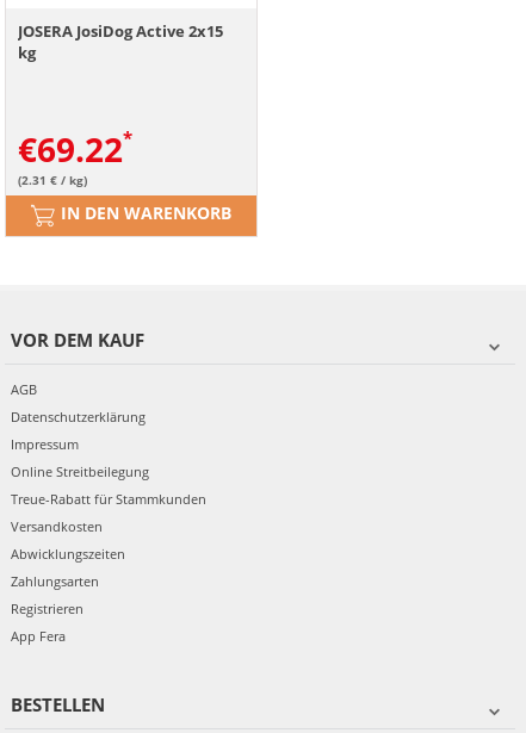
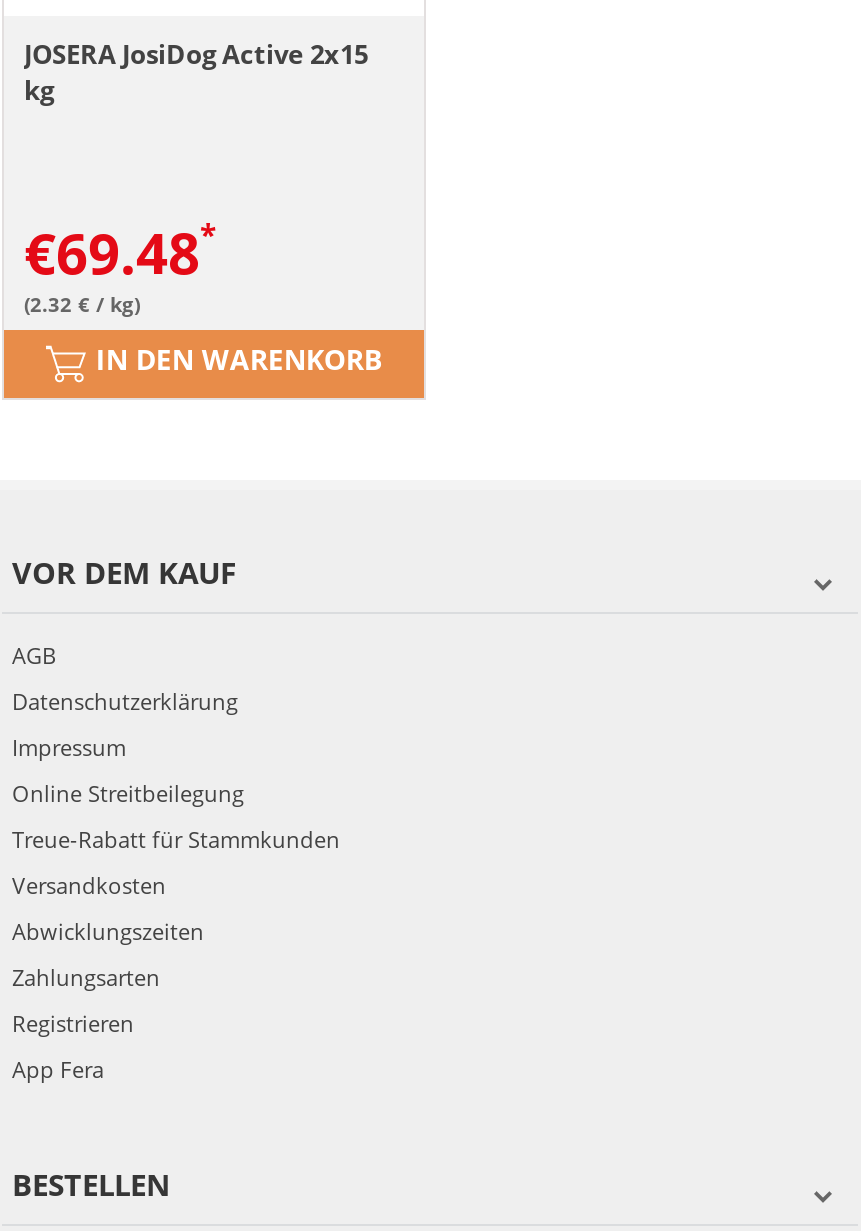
- €69.22
+ €69.48

- (2.31 € / kg)
+ (2.32 € / kg)
